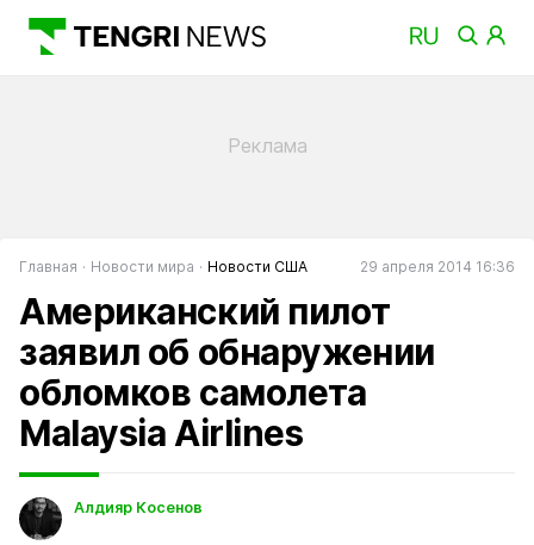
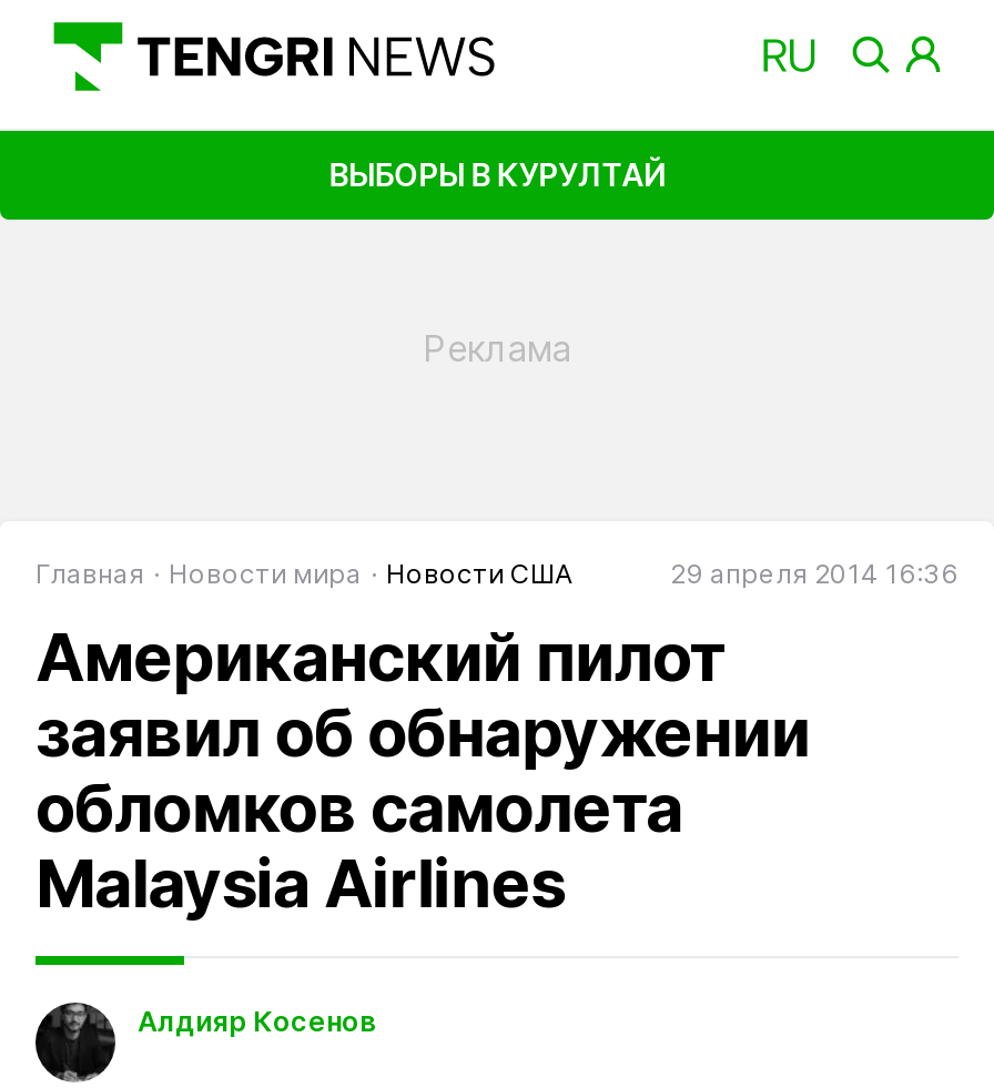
+ ВЫБОРЫ В КУРУЛТАЙ
